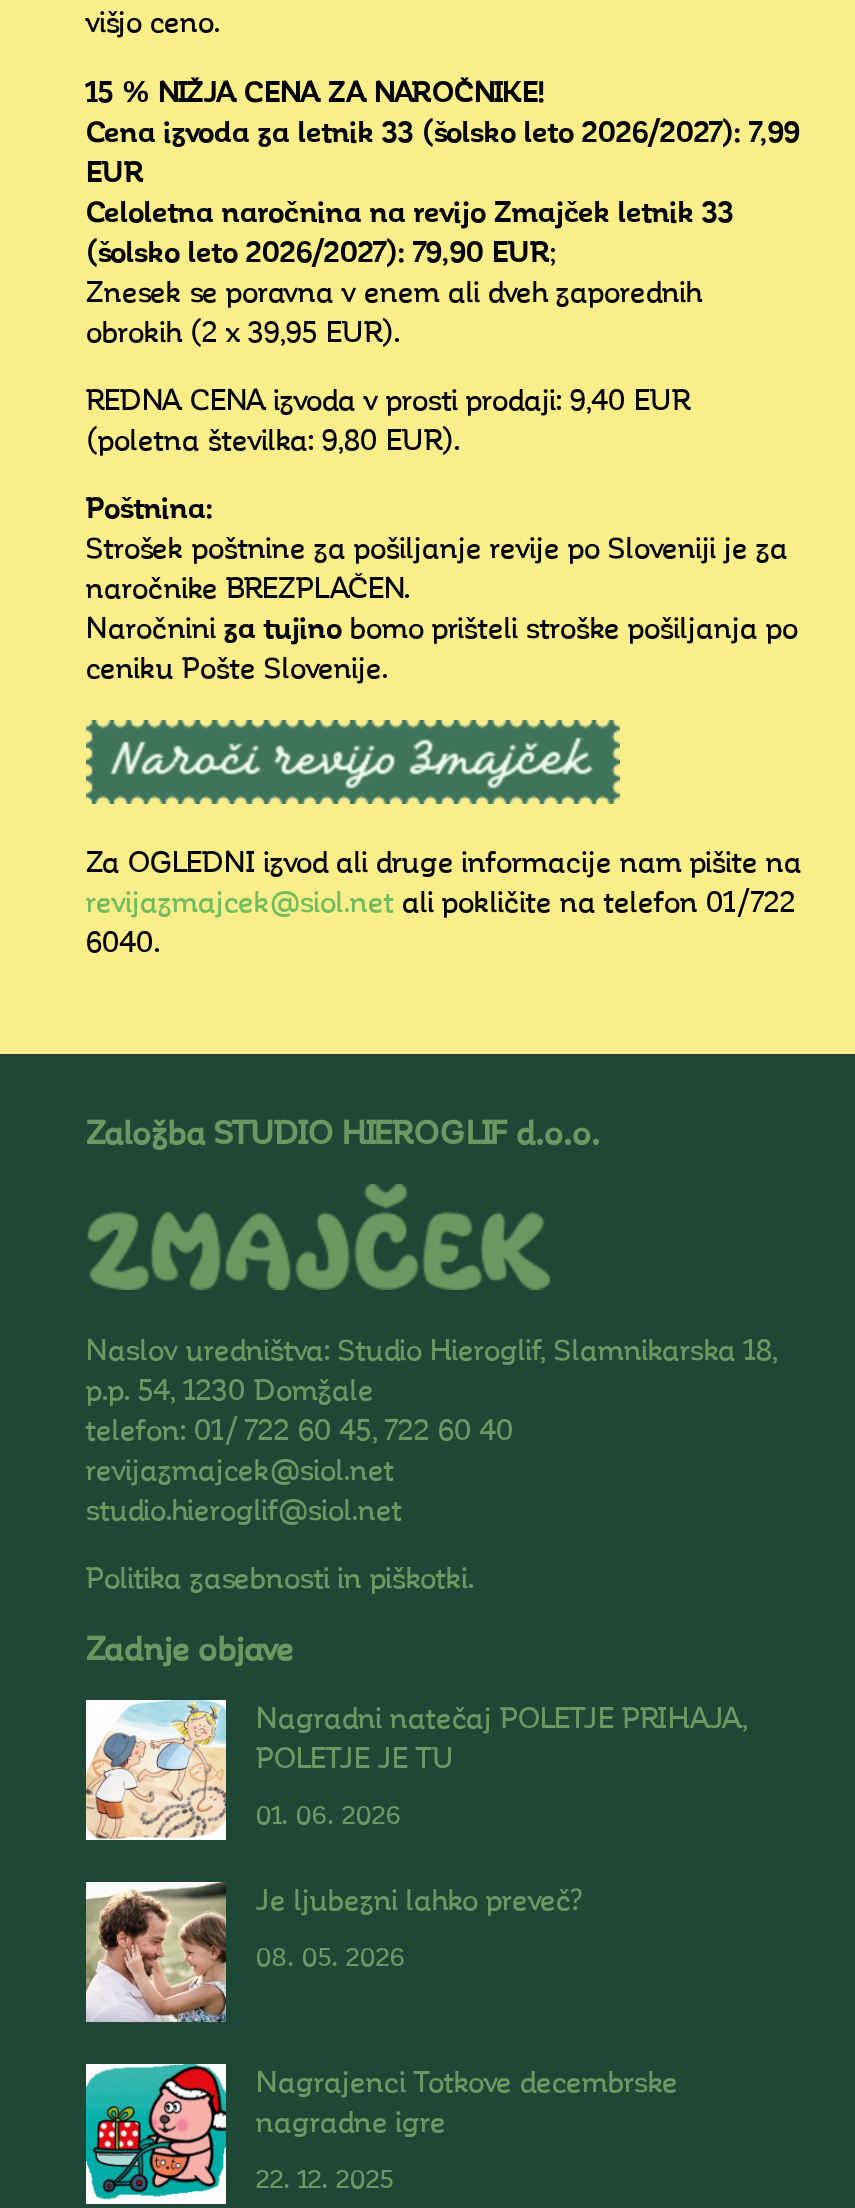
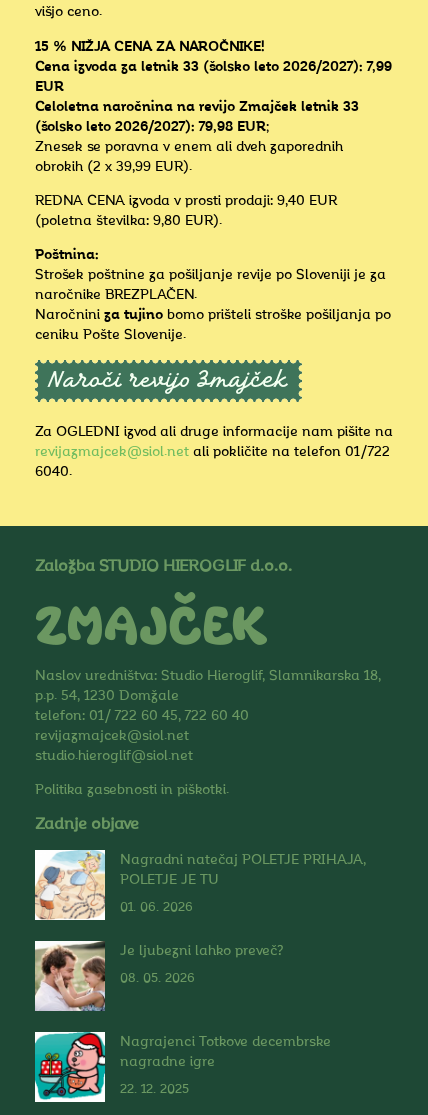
- (šolsko leto 2026/2027): 79,90 EUR;
+ (šolsko leto 2026/2027): 79,98 EUR;

- obrokih (2 x 39,95 EUR).
+ obrokih (2 x 39,99 EUR).
